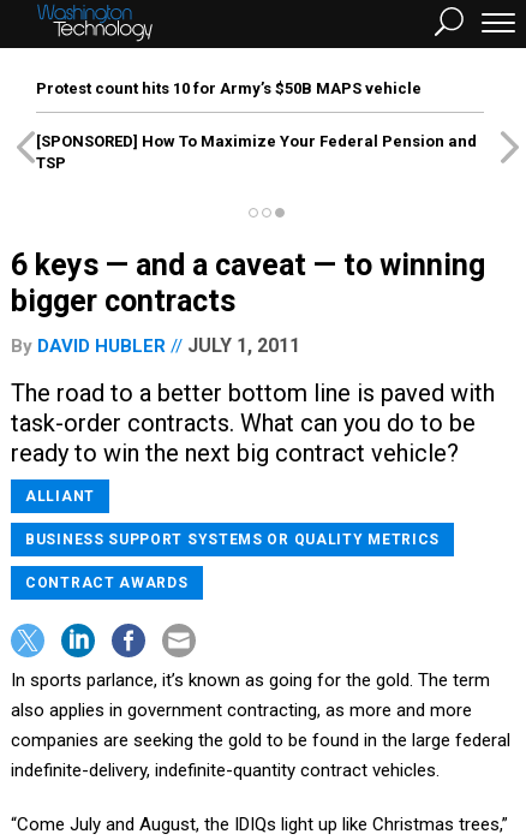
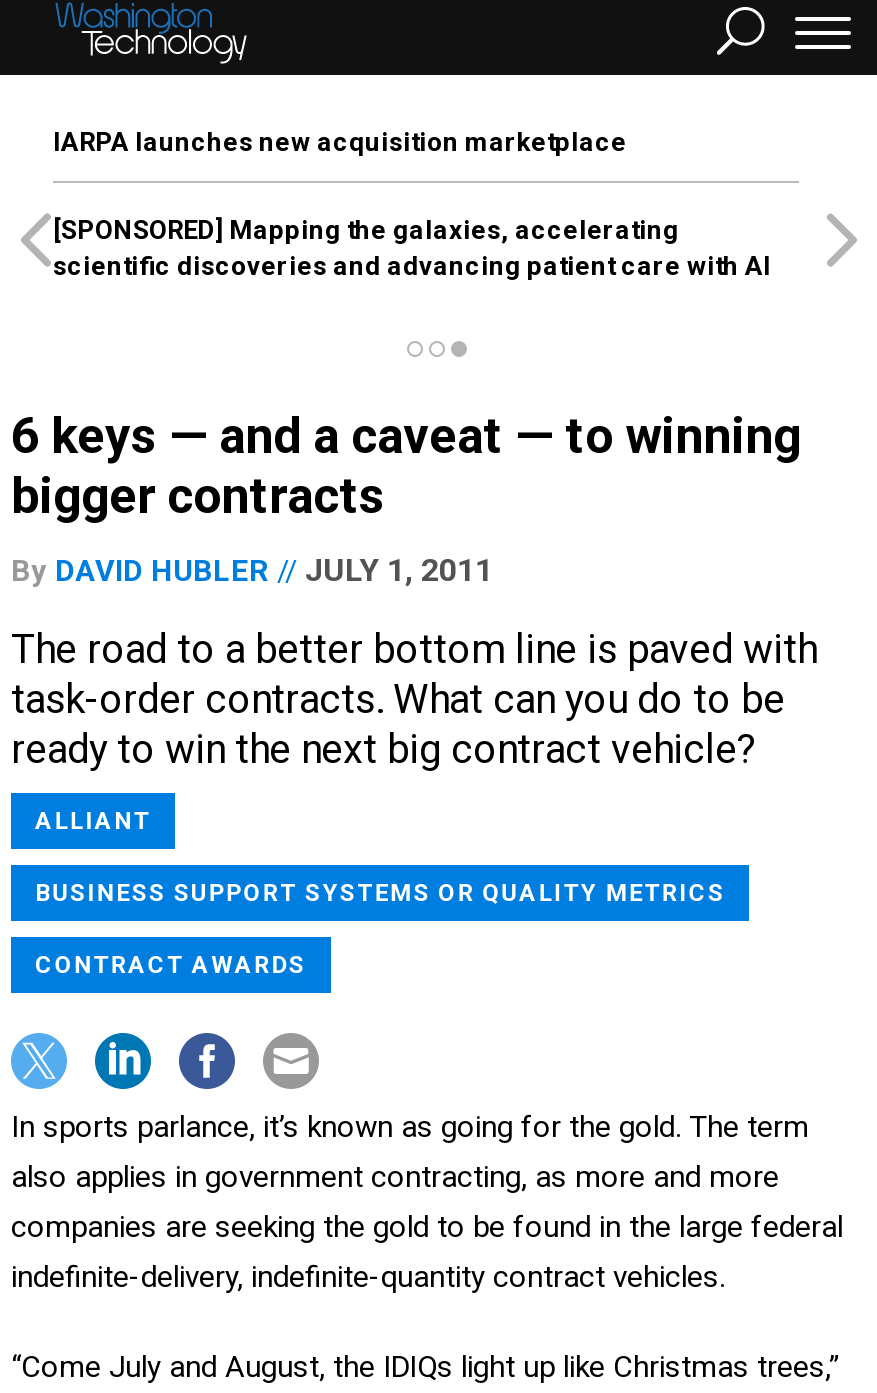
- Protest count hits 10 for Army’s $50B MAPS vehicle
+ IARPA launches new acquisition marketplace

- [SPONSORED] How To Maximize Your Federal Pension and
- TSP
+ [SPONSORED] Mapping the galaxies, accelerating
+ scientific discoveries and advancing patient care with AI
